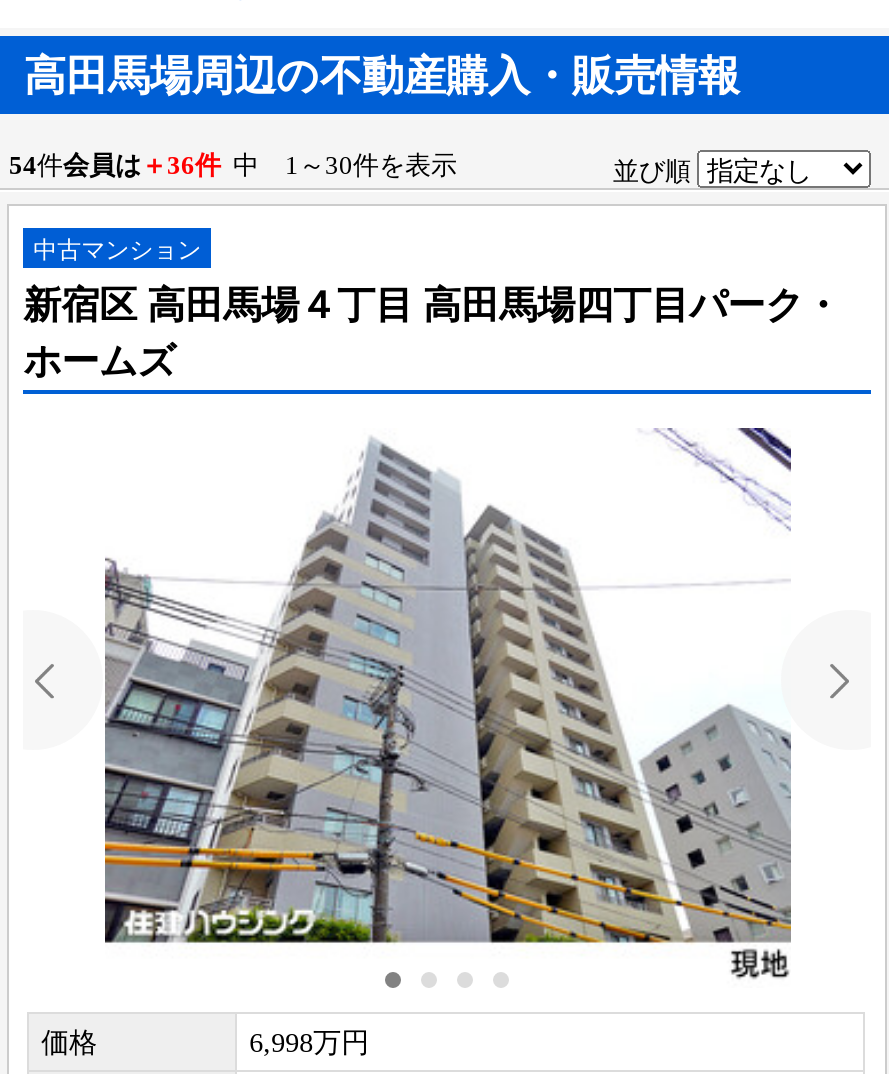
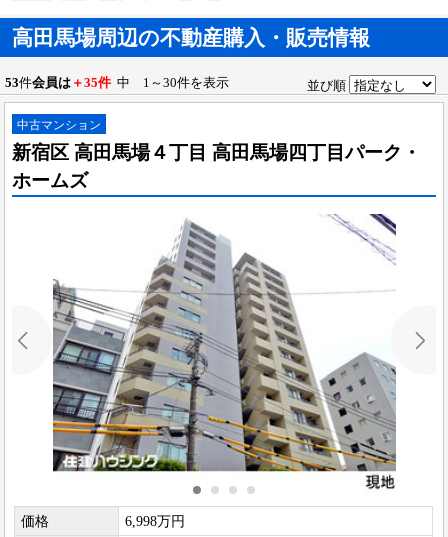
- 54件会員は＋36件中 1～30件を表示
+ 53件会員は＋35件中 1～30件を表示
